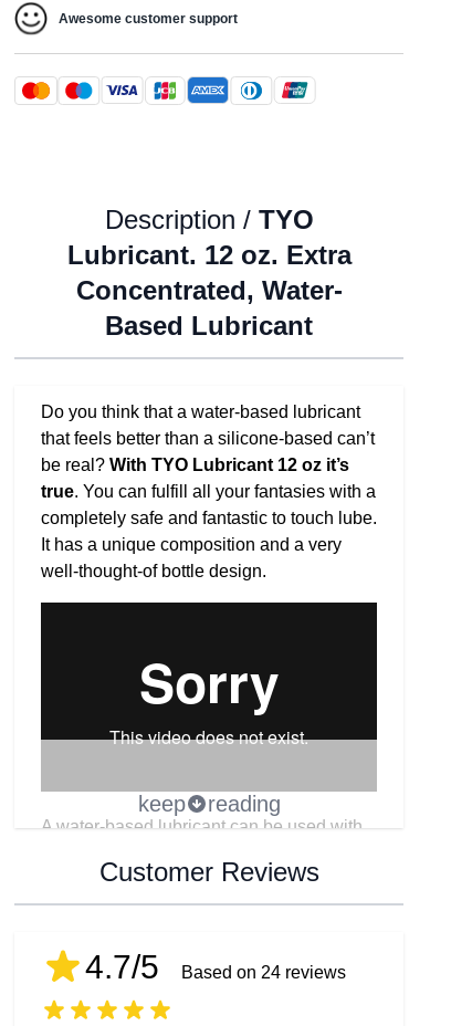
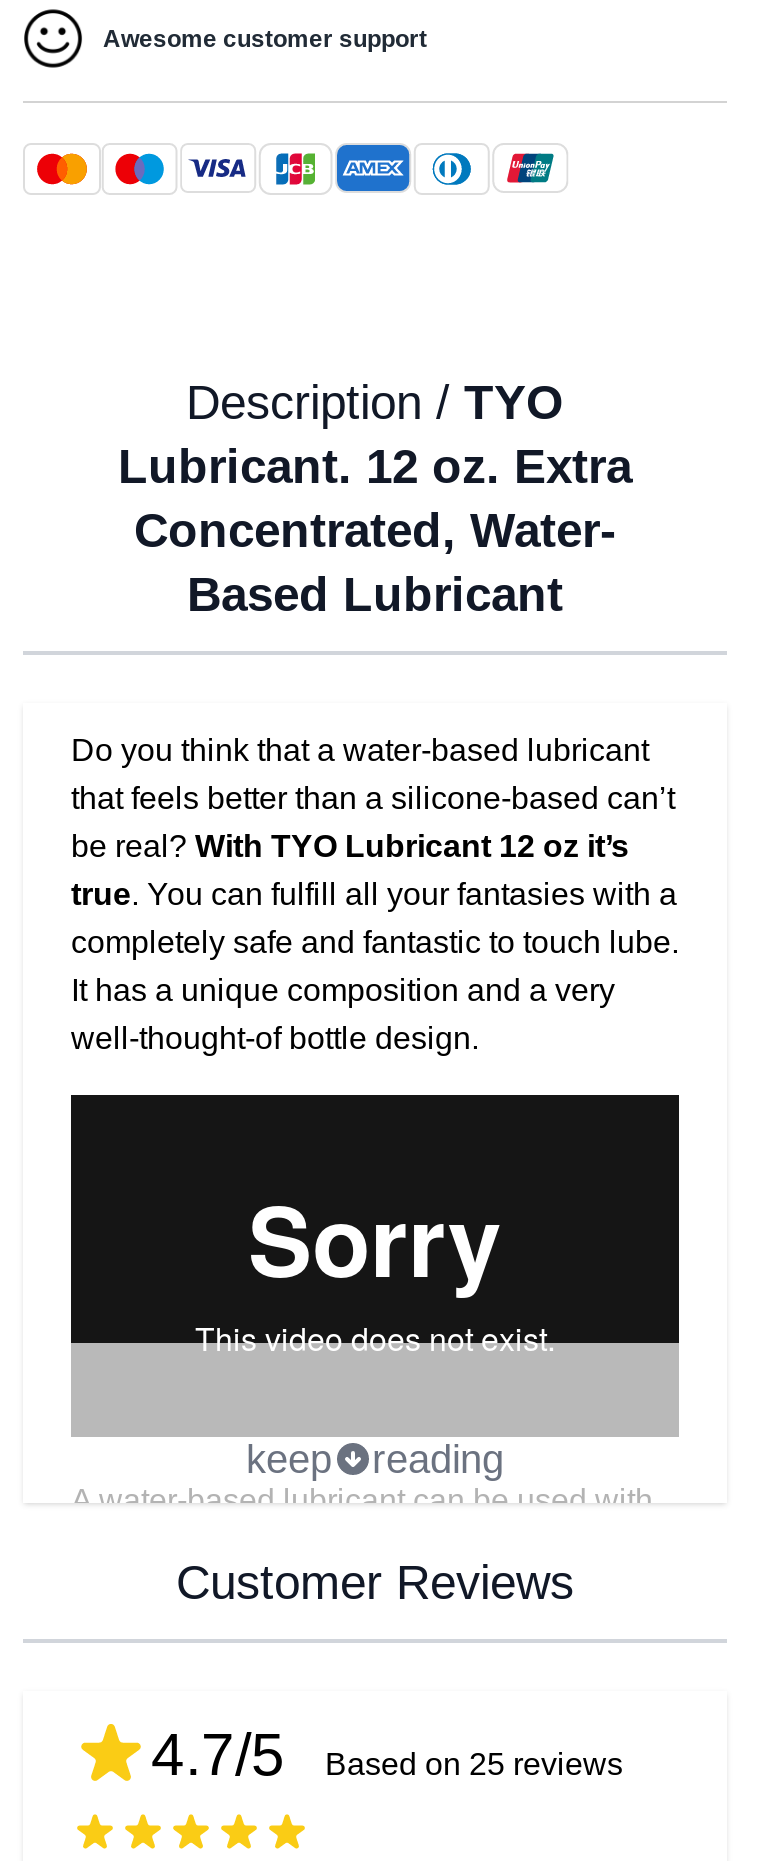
- Based on 24 reviews
+ Based on 25 reviews
